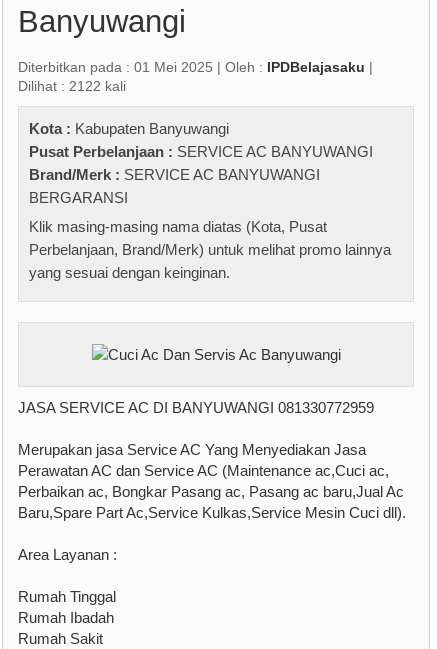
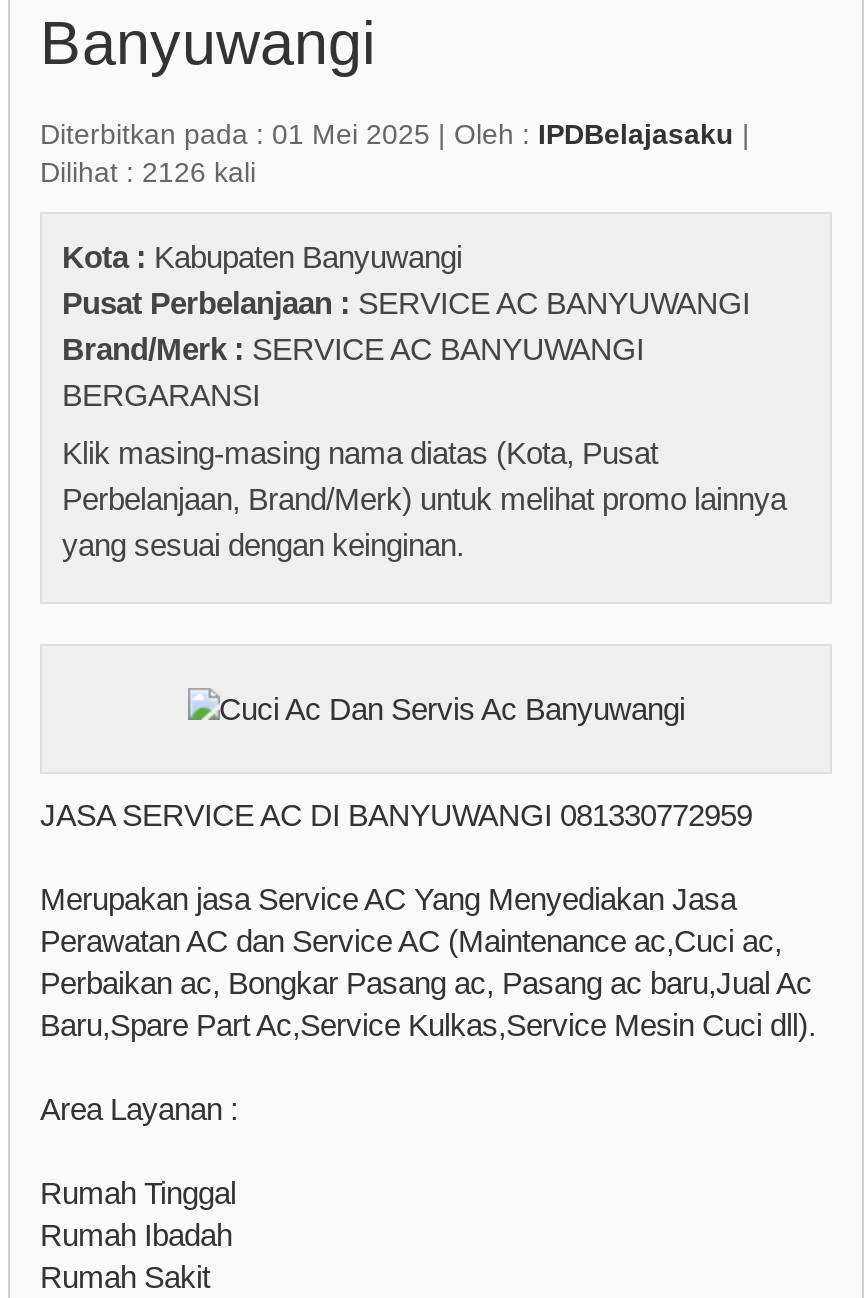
- Dilihat : 2122 kali
+ Dilihat : 2126 kali
